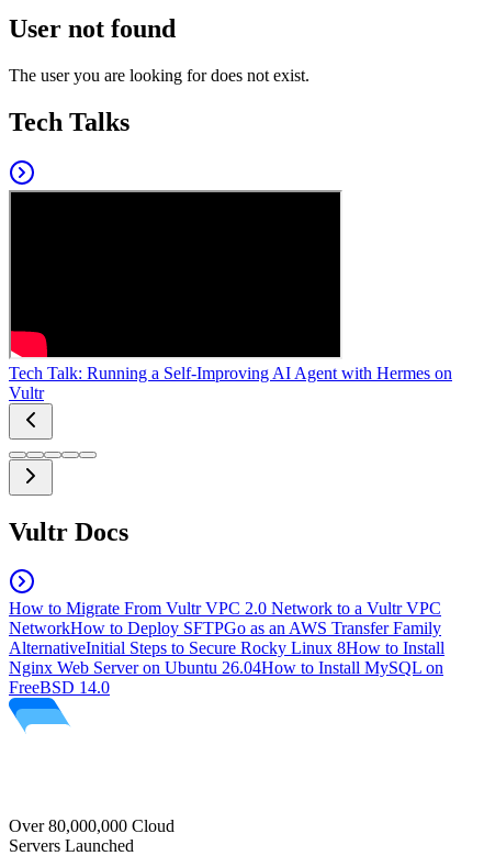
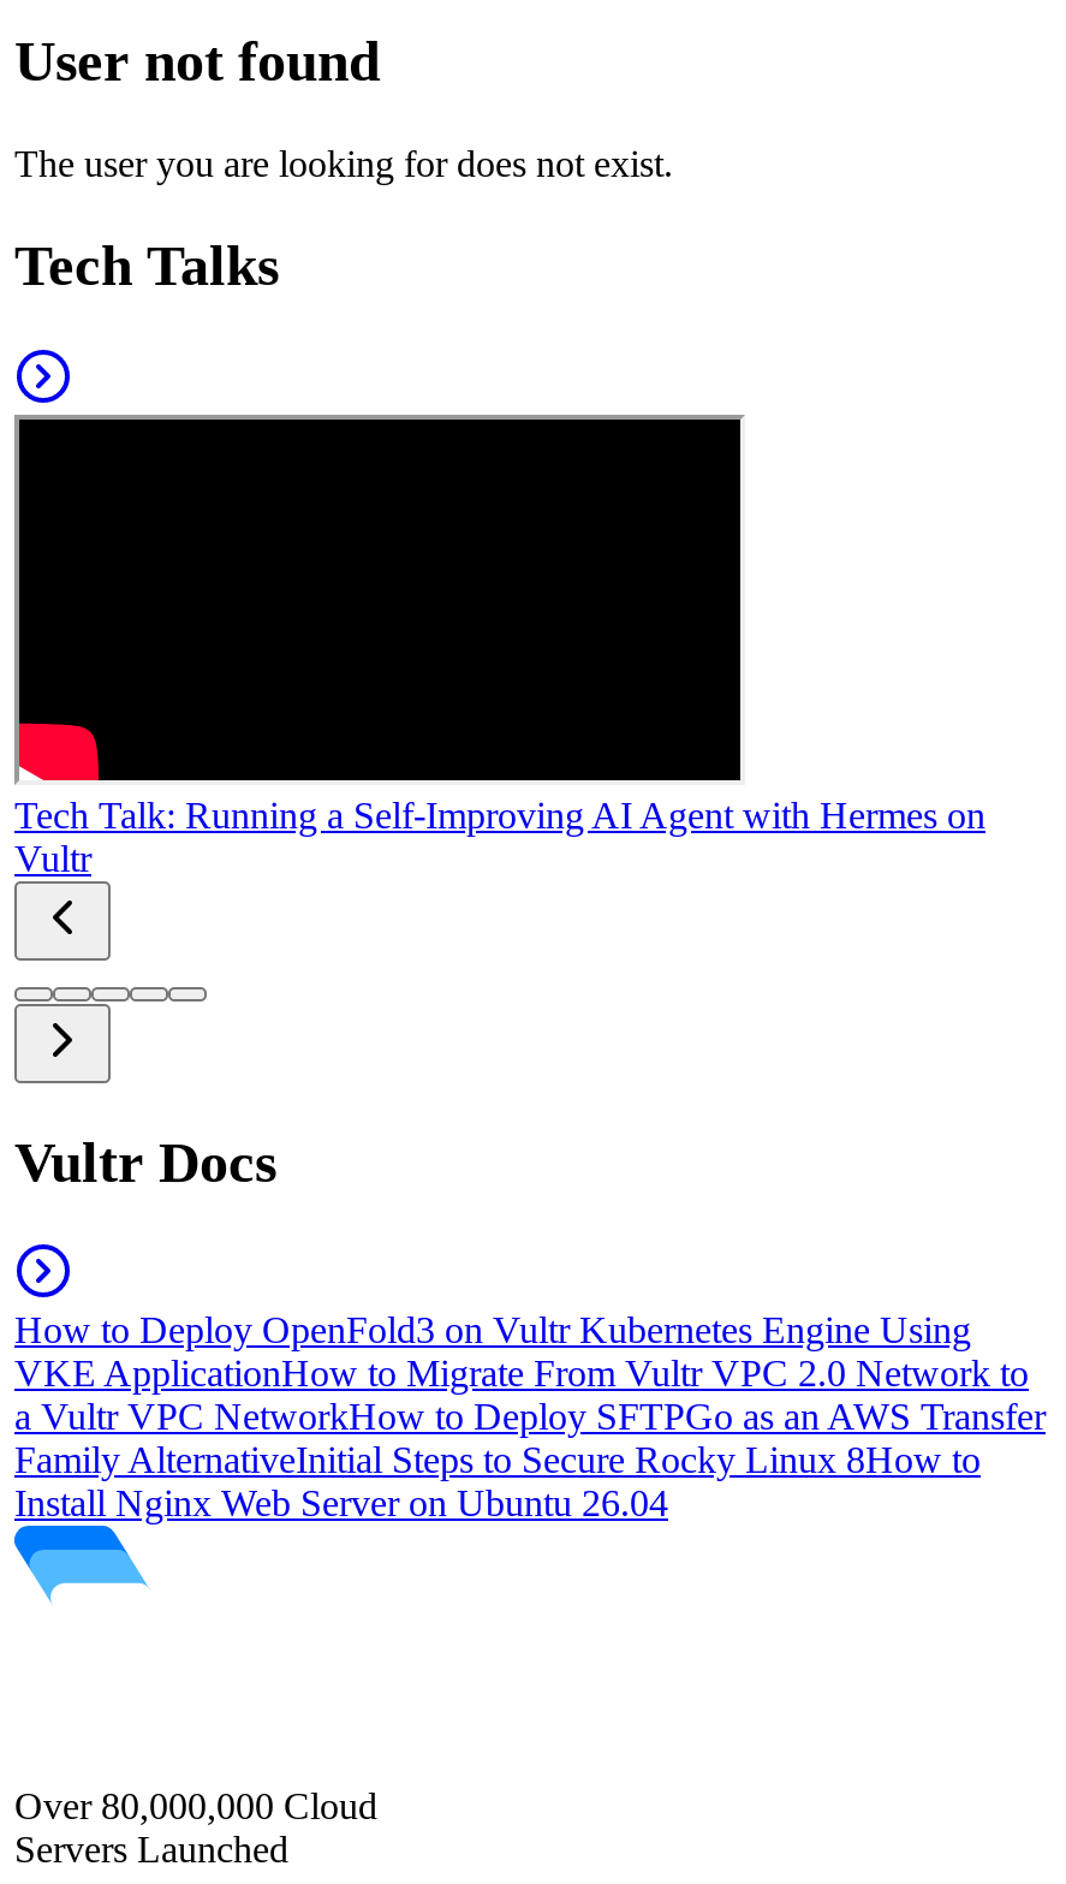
- How to Migrate From Vultr VPC 2.0 Network to a Vultr VPC
- NetworkHow to Deploy SFTPGo as an AWS Transfer Family
- AlternativeInitial Steps to Secure Rocky Linux 8How to Install
- Nginx Web Server on Ubuntu 26.04How to Install MySQL on
- FreeBSD 14.0
+ How to Deploy OpenFold3 on Vultr Kubernetes Engine Using
+ VKE ApplicationHow to Migrate From Vultr VPC 2.0 Network to
+ a Vultr VPC NetworkHow to Deploy SFTPGo as an AWS Transfer
+ Family AlternativeInitial Steps to Secure Rocky Linux 8How to
+ Install Nginx Web Server on Ubuntu 26.04
